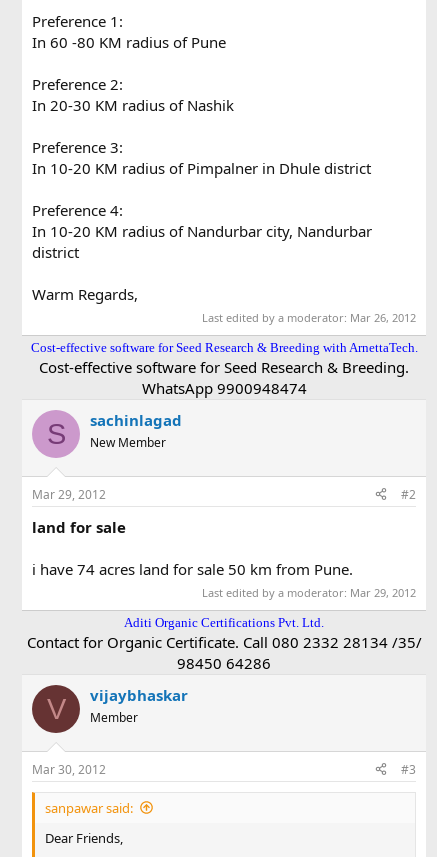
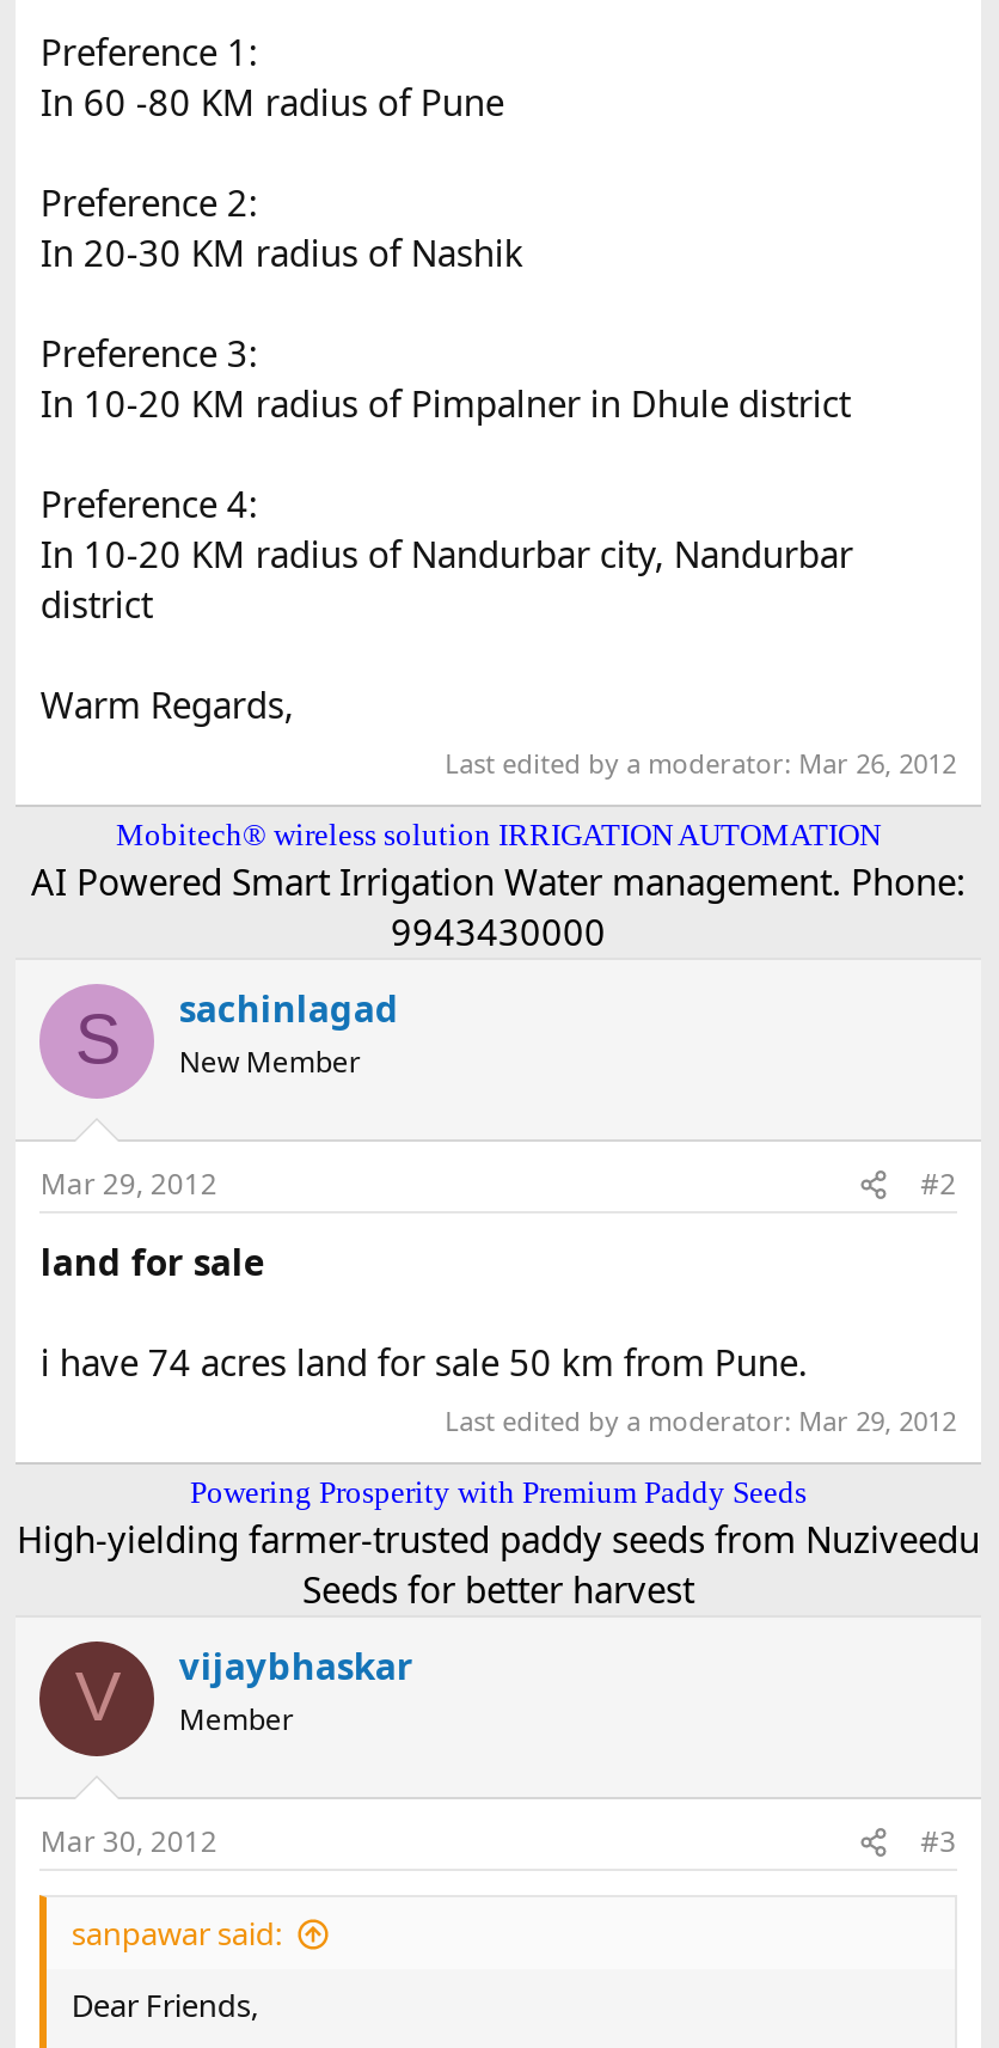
- Cost-effective software for Seed Research & Breeding with ArnettaTech.
- Cost-effective software for Seed Research & Breeding.
- WhatsApp 9900948474
+ Mobitech® wireless solution IRRIGATION AUTOMATION
+ AI Powered Smart Irrigation Water management. Phone:
+ 9943430000

- Aditi Organic Certifications Pvt. Ltd.
- Contact for Organic Certificate. Call 080 2332 28134 /35/
- 98450 64286
+ Powering Prosperity with Premium Paddy Seeds
+ High-yielding farmer-trusted paddy seeds from Nuziveedu
+ Seeds for better harvest
